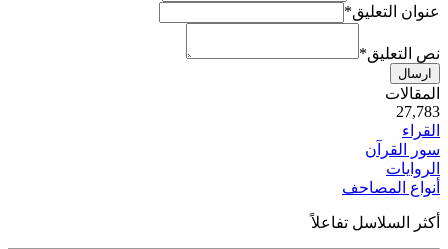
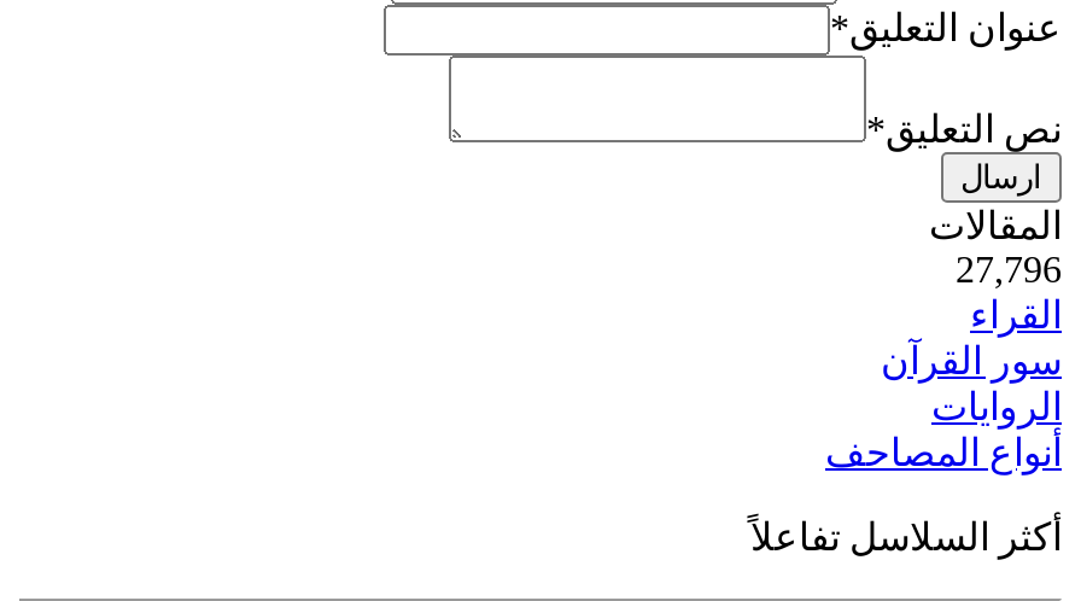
- 27,783
+ 27,796
